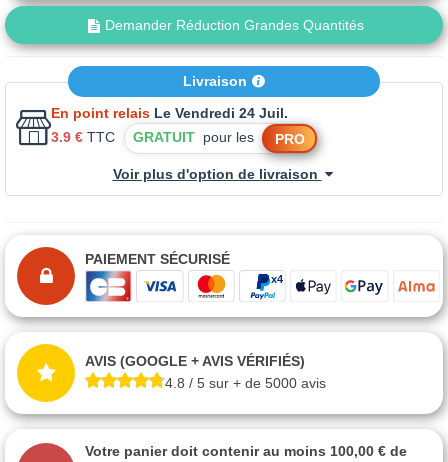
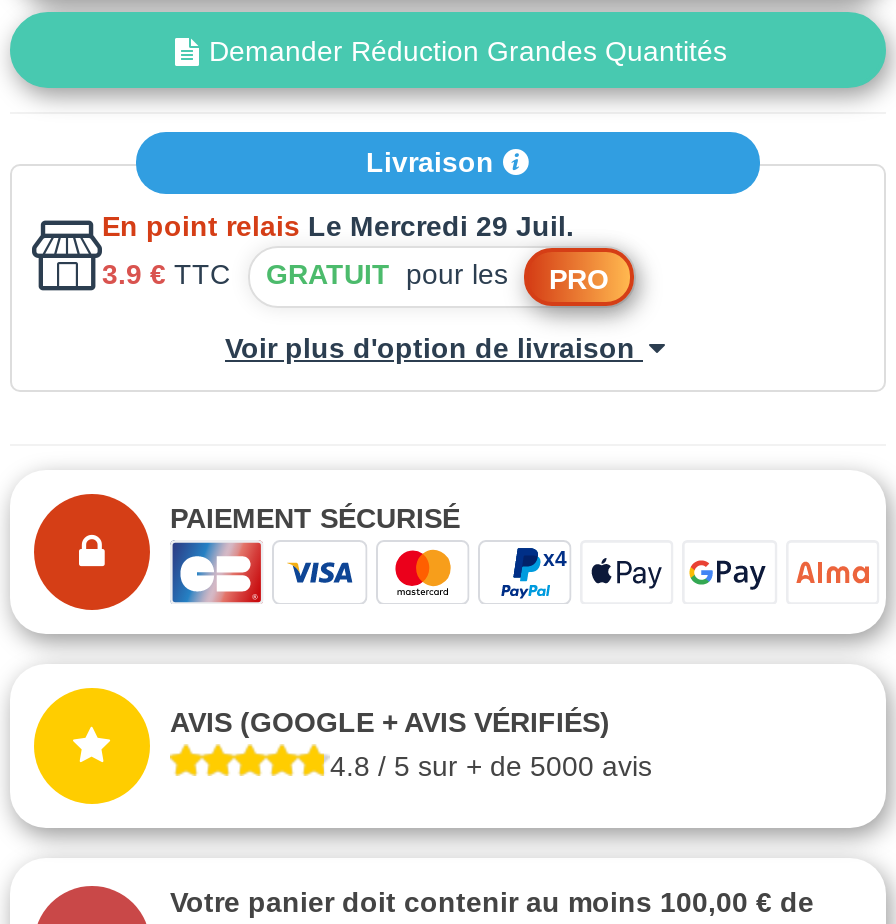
- En point relais Le Vendredi 24 Juil.
+ En point relais Le Mercredi 29 Juil.
